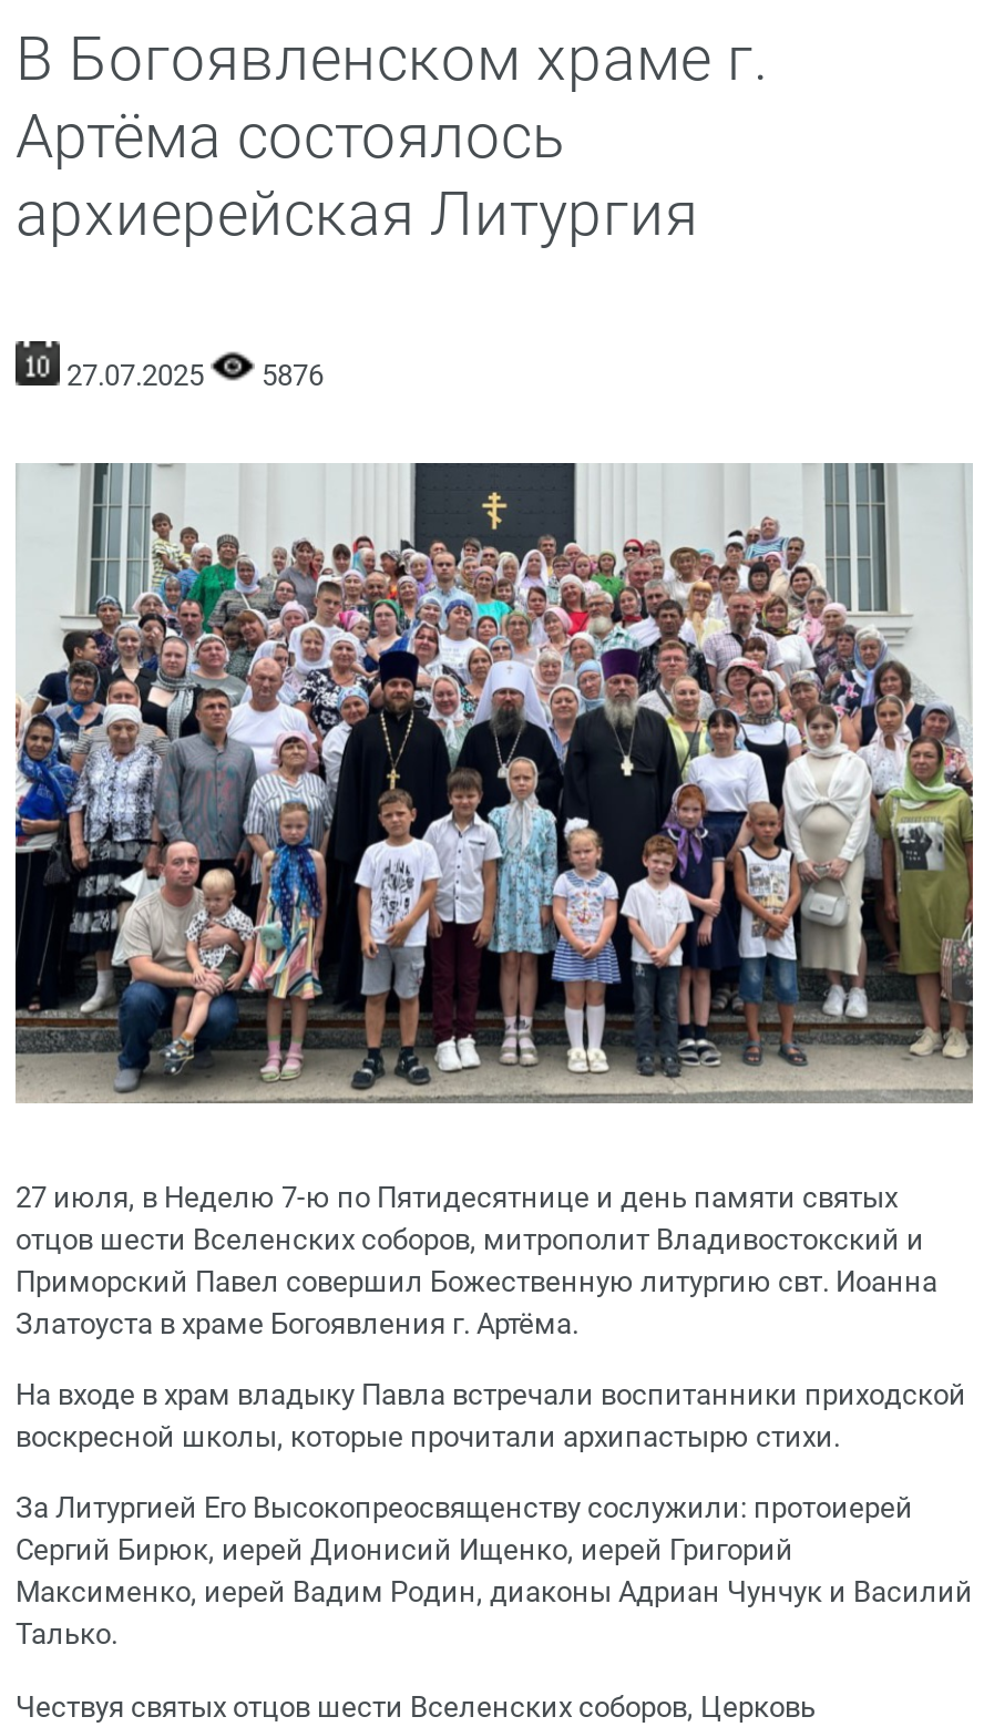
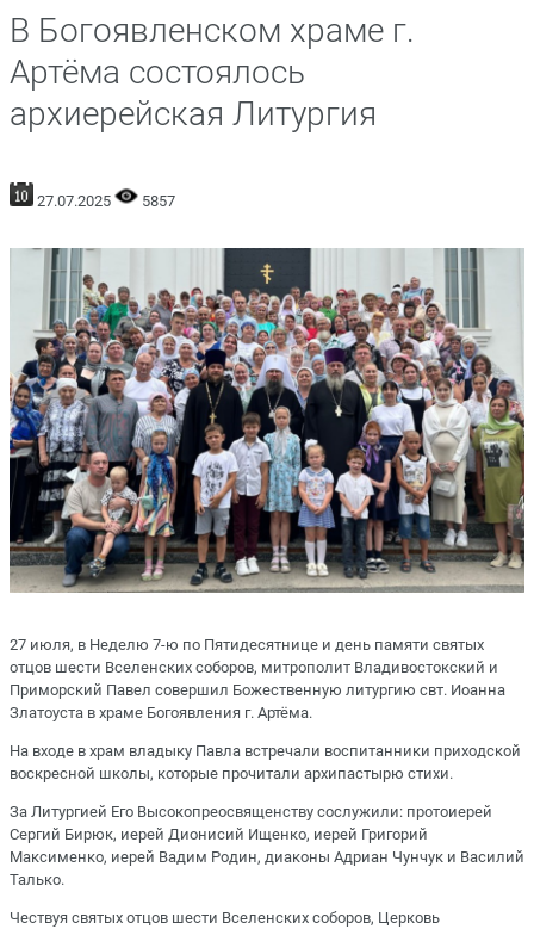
- 27.07.2025 5876
+ 27.07.2025 5857
